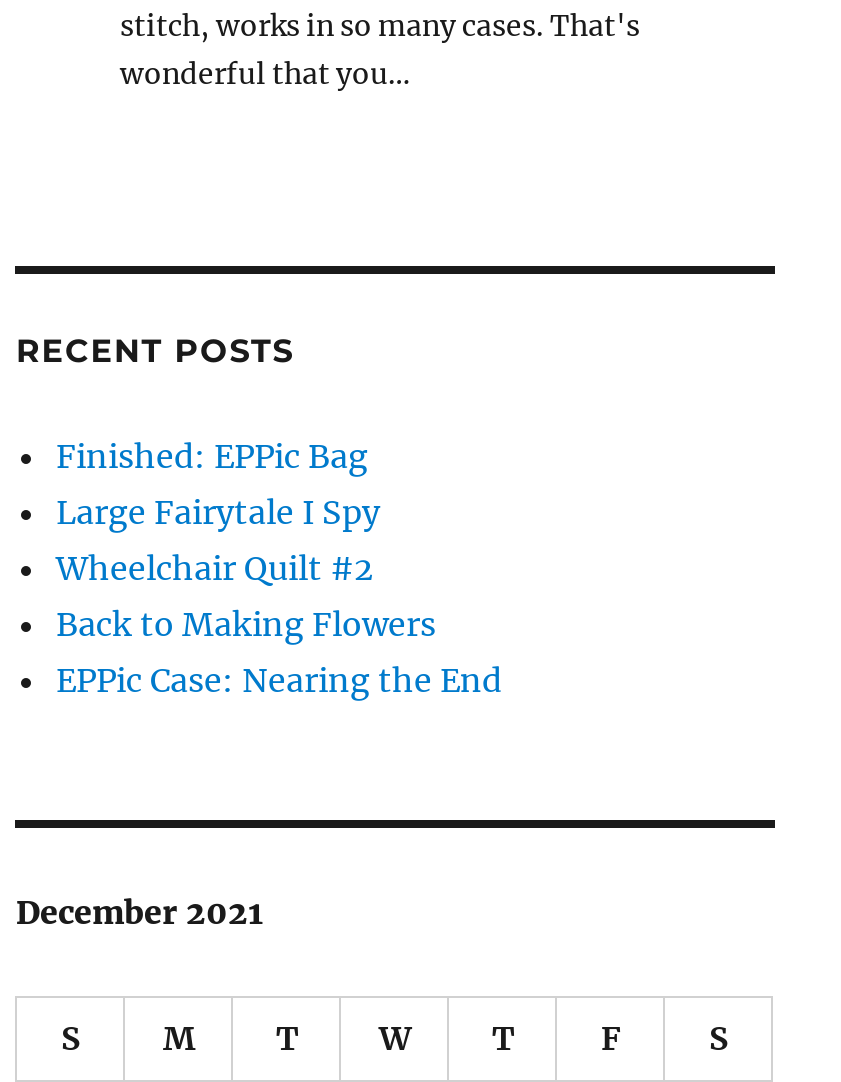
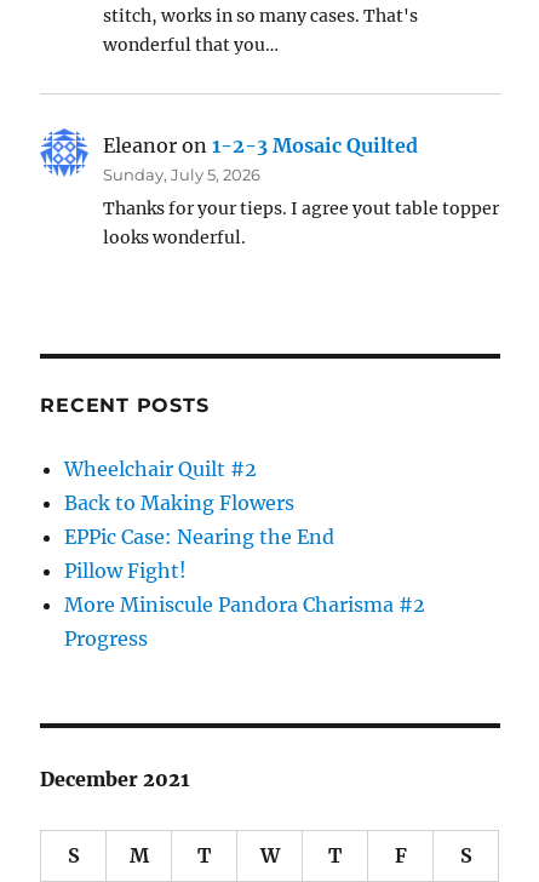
+ [image]
+ Eleanor on 1-2-3 Mosaic Quilted
+ Sunday, July 5, 2026
+ Thanks for your tieps. I agree yout table topper
+ looks wonderful.

- Finished: EPPic Bag
- Large Fairytale I Spy

+ Pillow Fight!
+ More Miniscule Pandora Charisma #2
+ Progress
